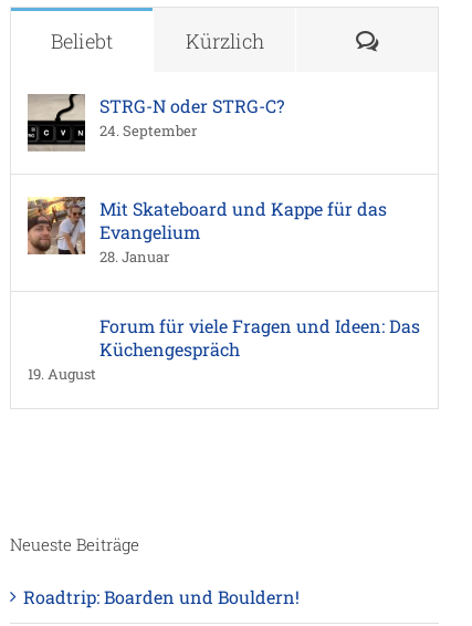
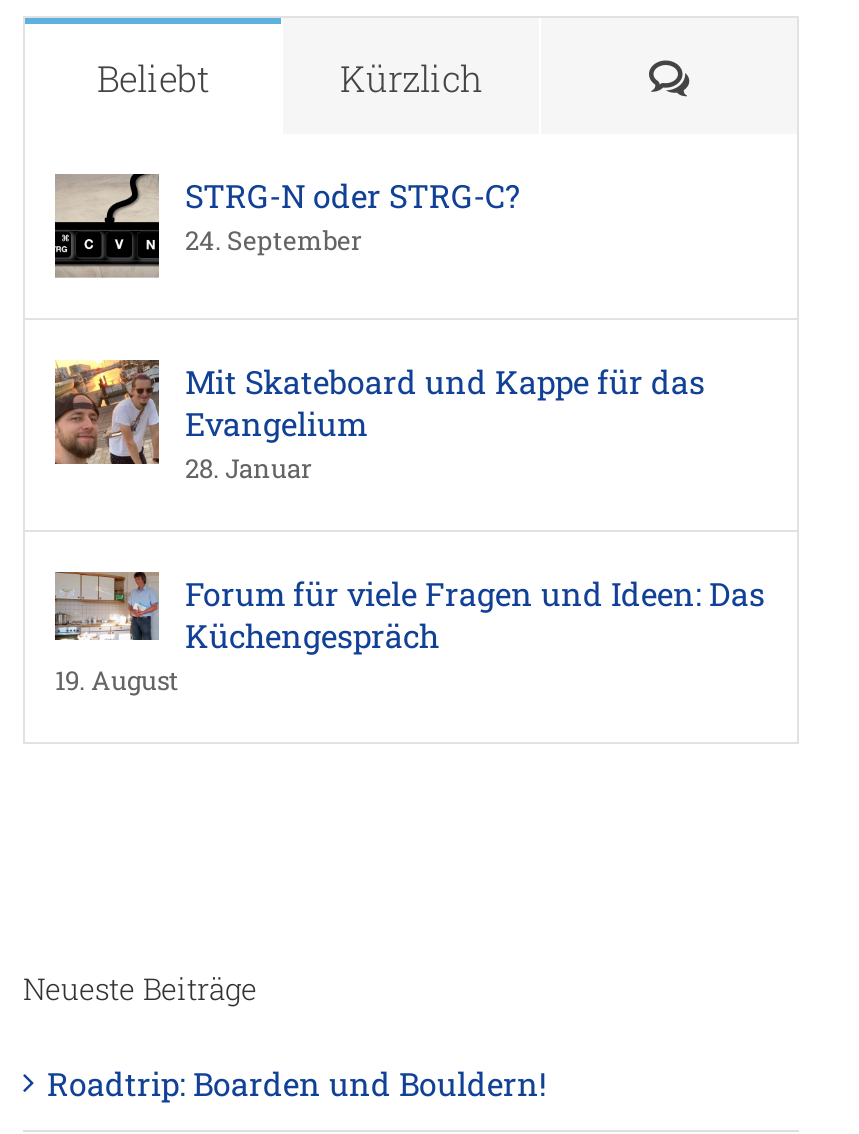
+ [image]
